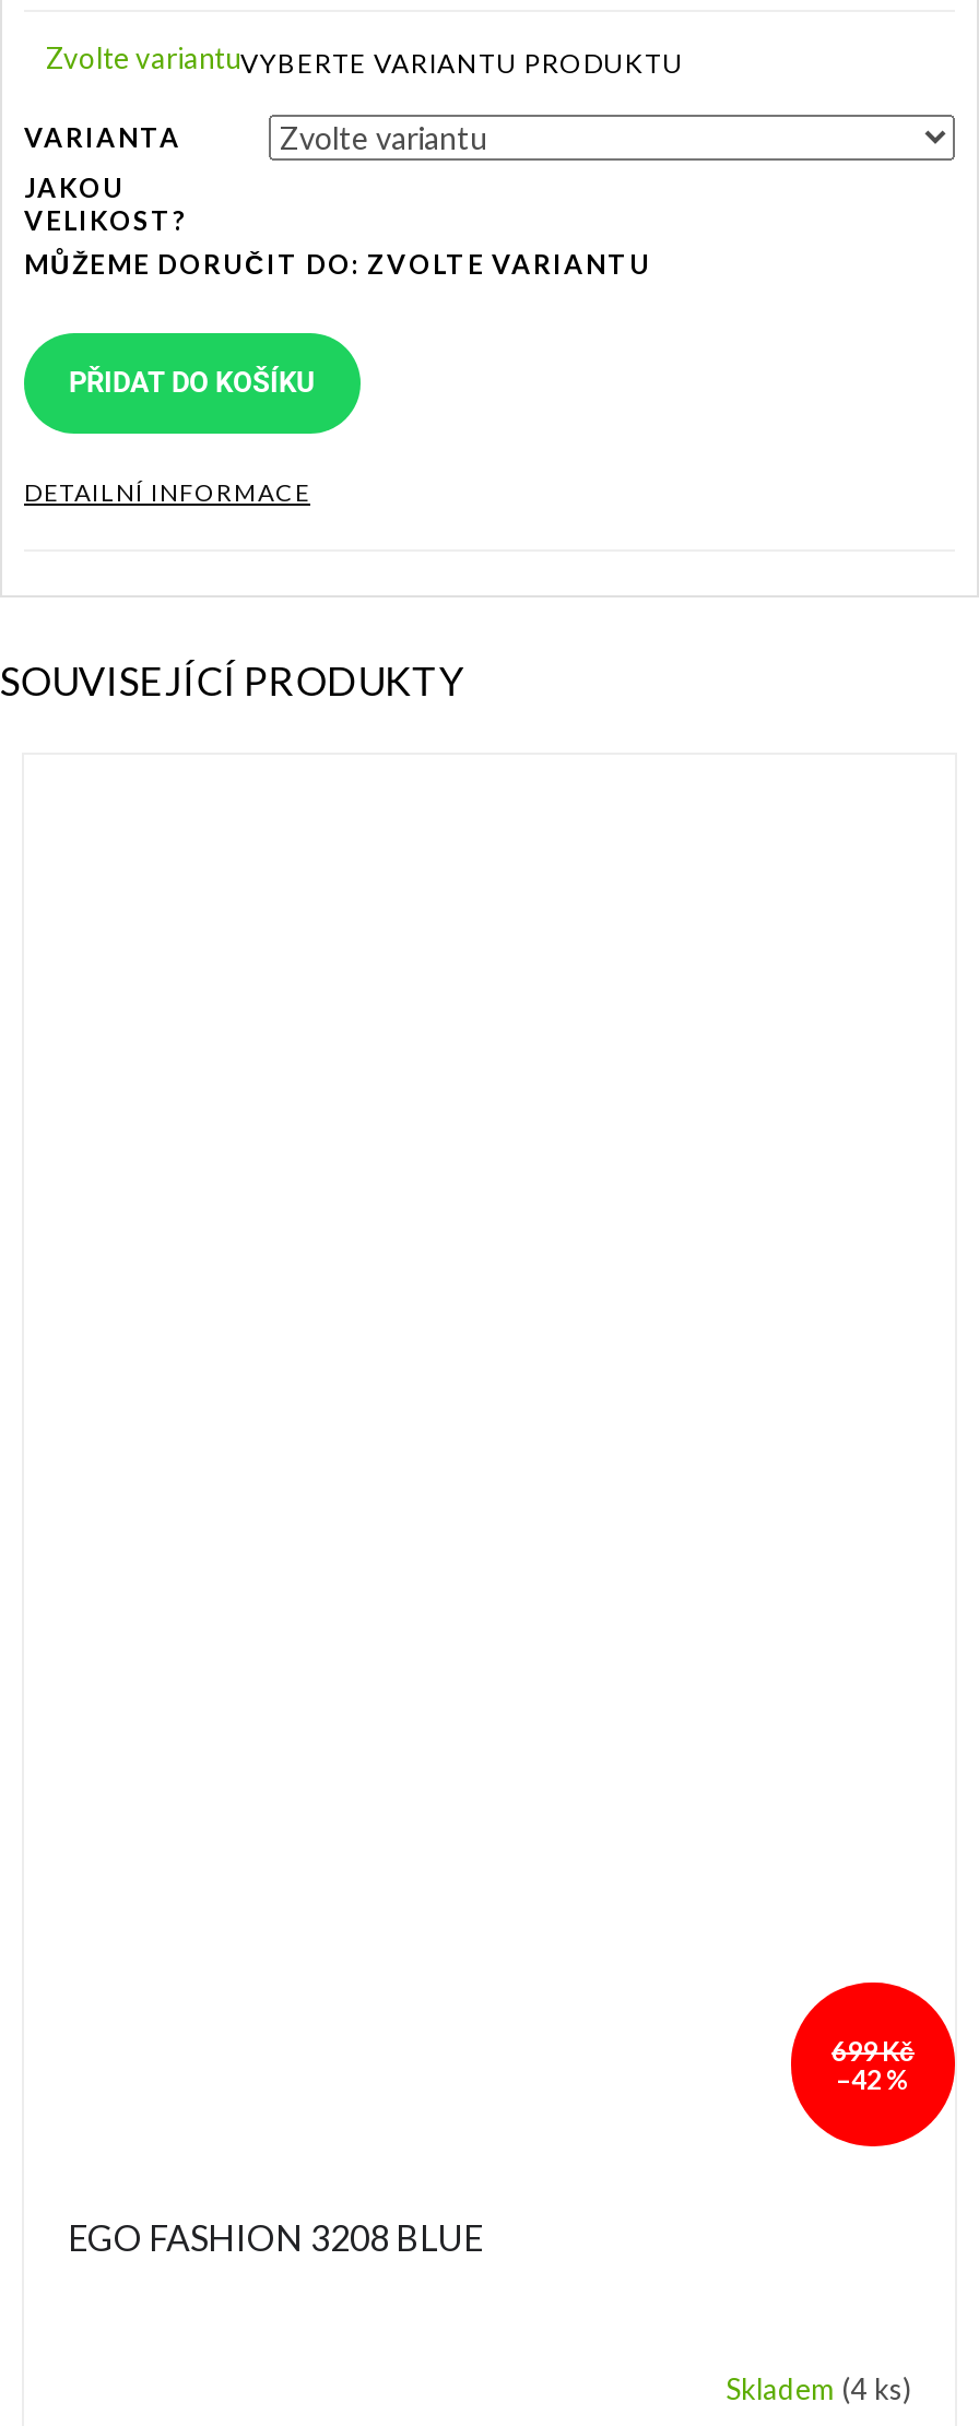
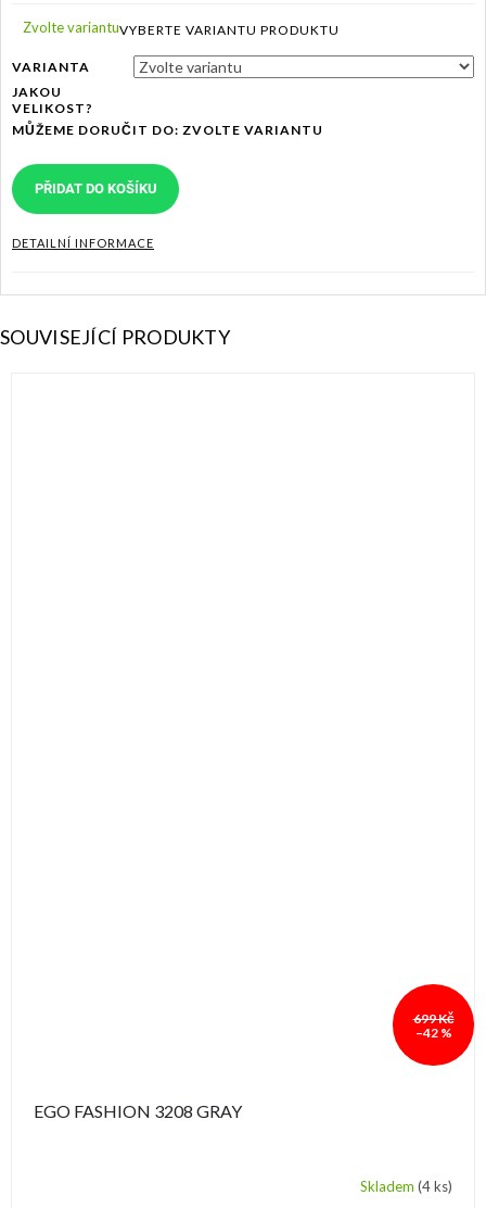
- EGO FASHION 3208 BLUE
+ EGO FASHION 3208 GRAY
